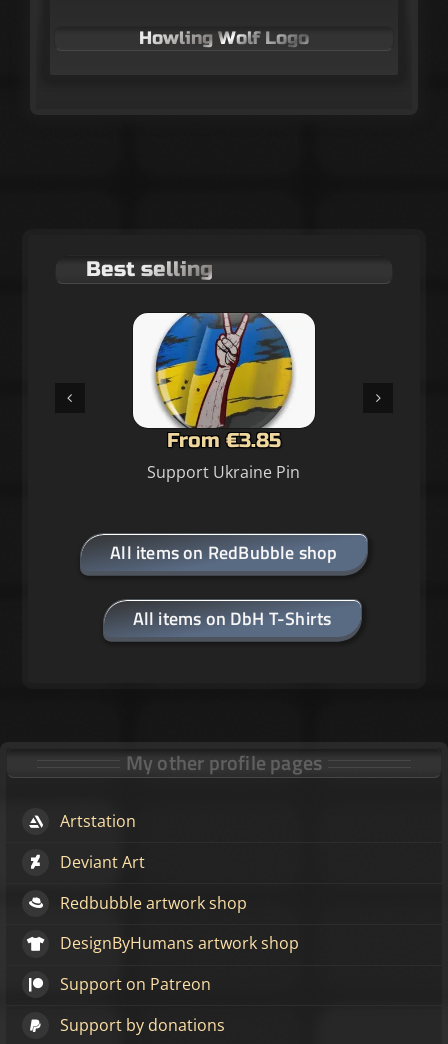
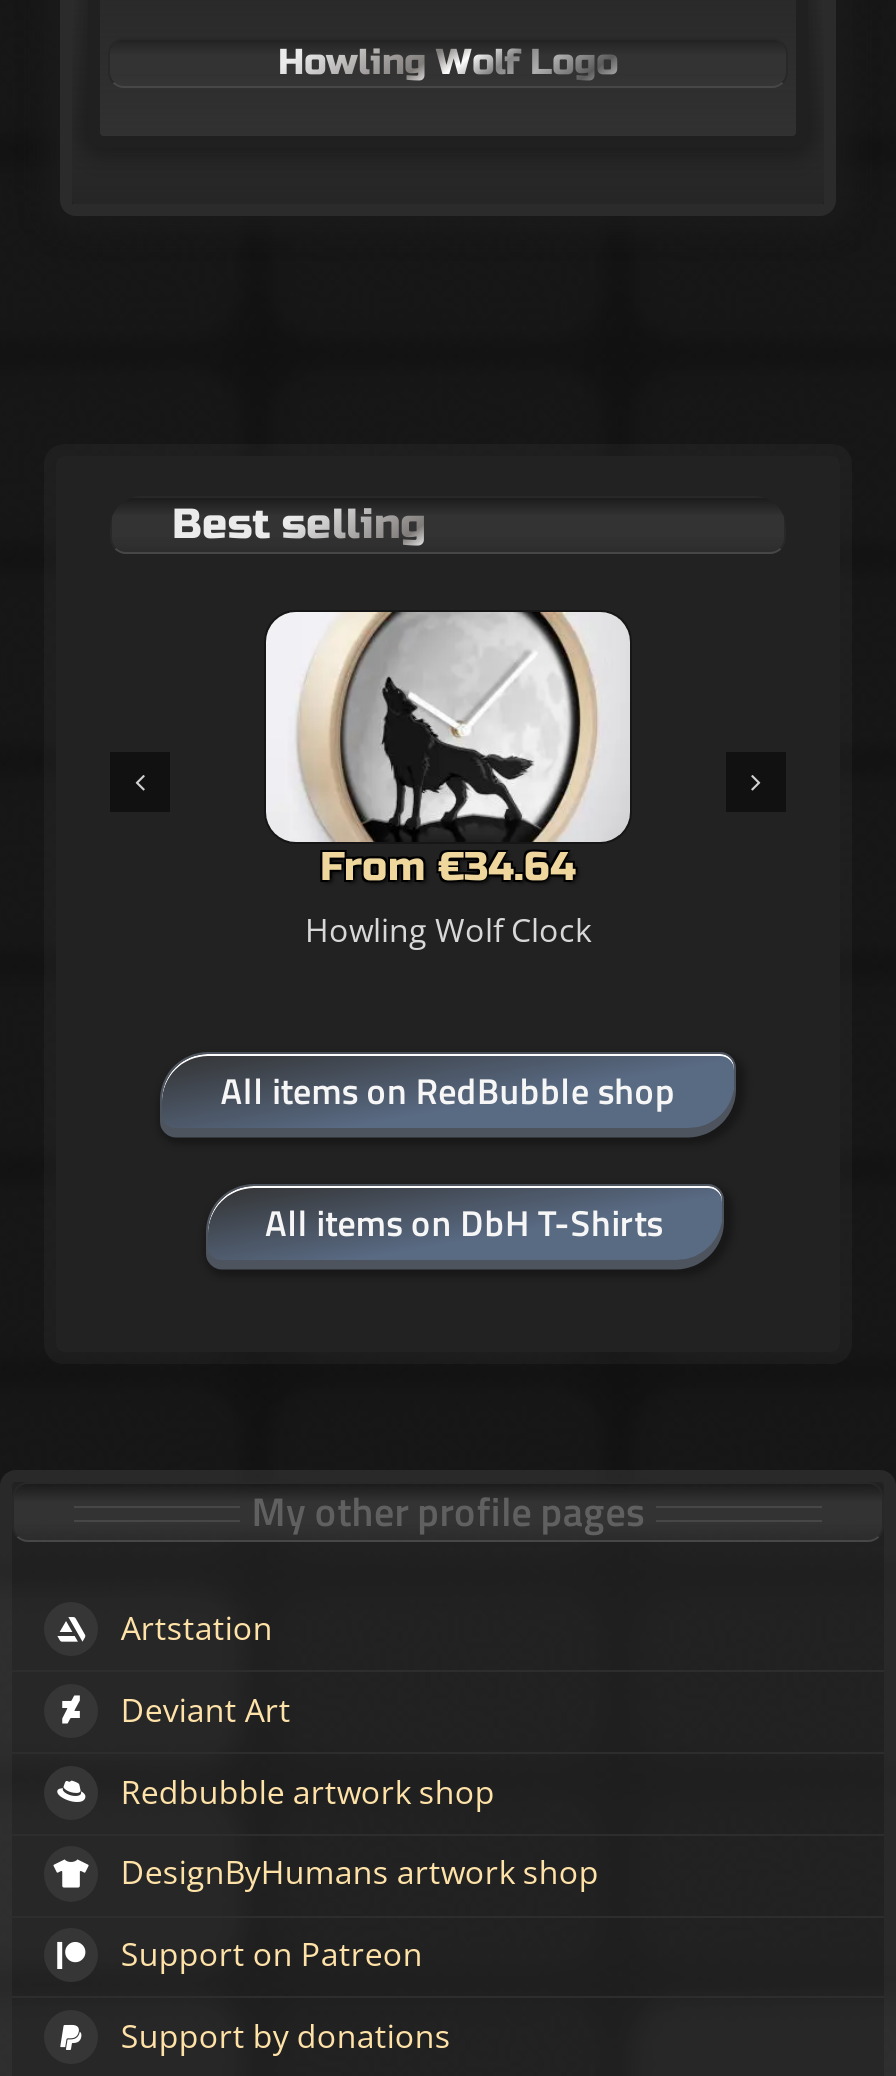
- [image]
- From €3.85
- Support Ukraine Pin
+ [image]
+ From €34.64
+ Howling Wolf Clock
